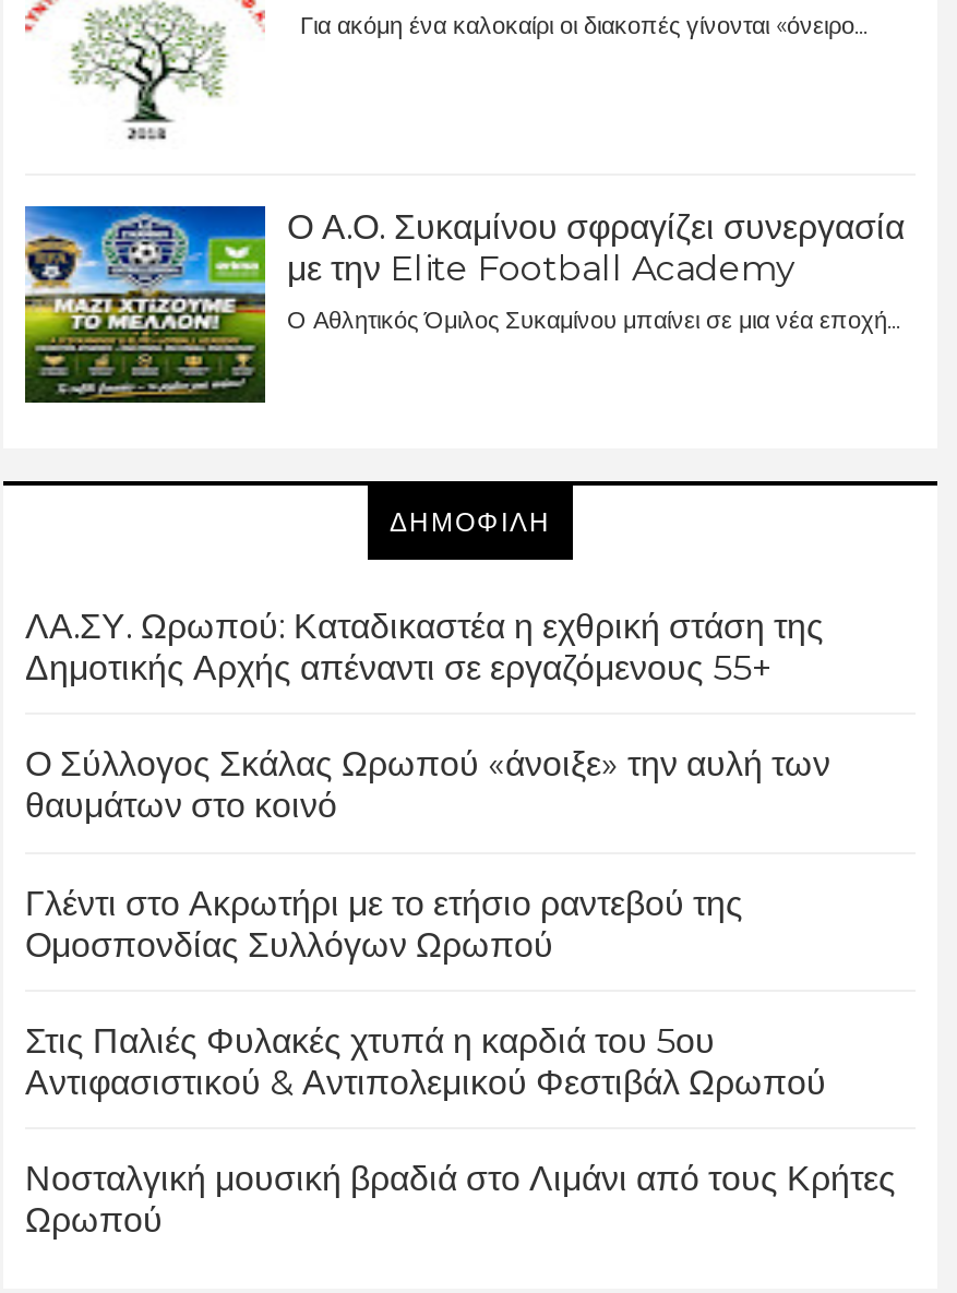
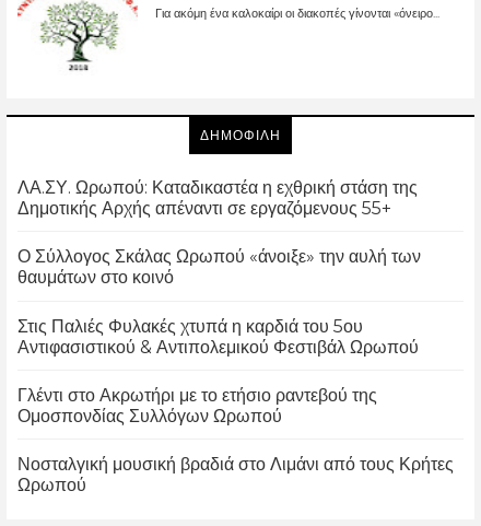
- [image]
- Ο Α.Ο. Συκαμίνου σφραγίζει συνεργασία
- με την Elite Football Academy
- Ο Αθλητικός Όμιλος Συκαμίνου μπαίνει σε μια νέα εποχή...

moved down: Γλέντι στο Ακρωτήρι με το ετήσιο ραντεβού της | Ομοσπονδίας Συλλόγων Ωρωπού

moved up: Στις Παλιές Φυλακές χτυπά η καρδιά του 5ου | Αντιφασιστικού & Αντιπολεμικού Φεστιβάλ Ωρωπού
